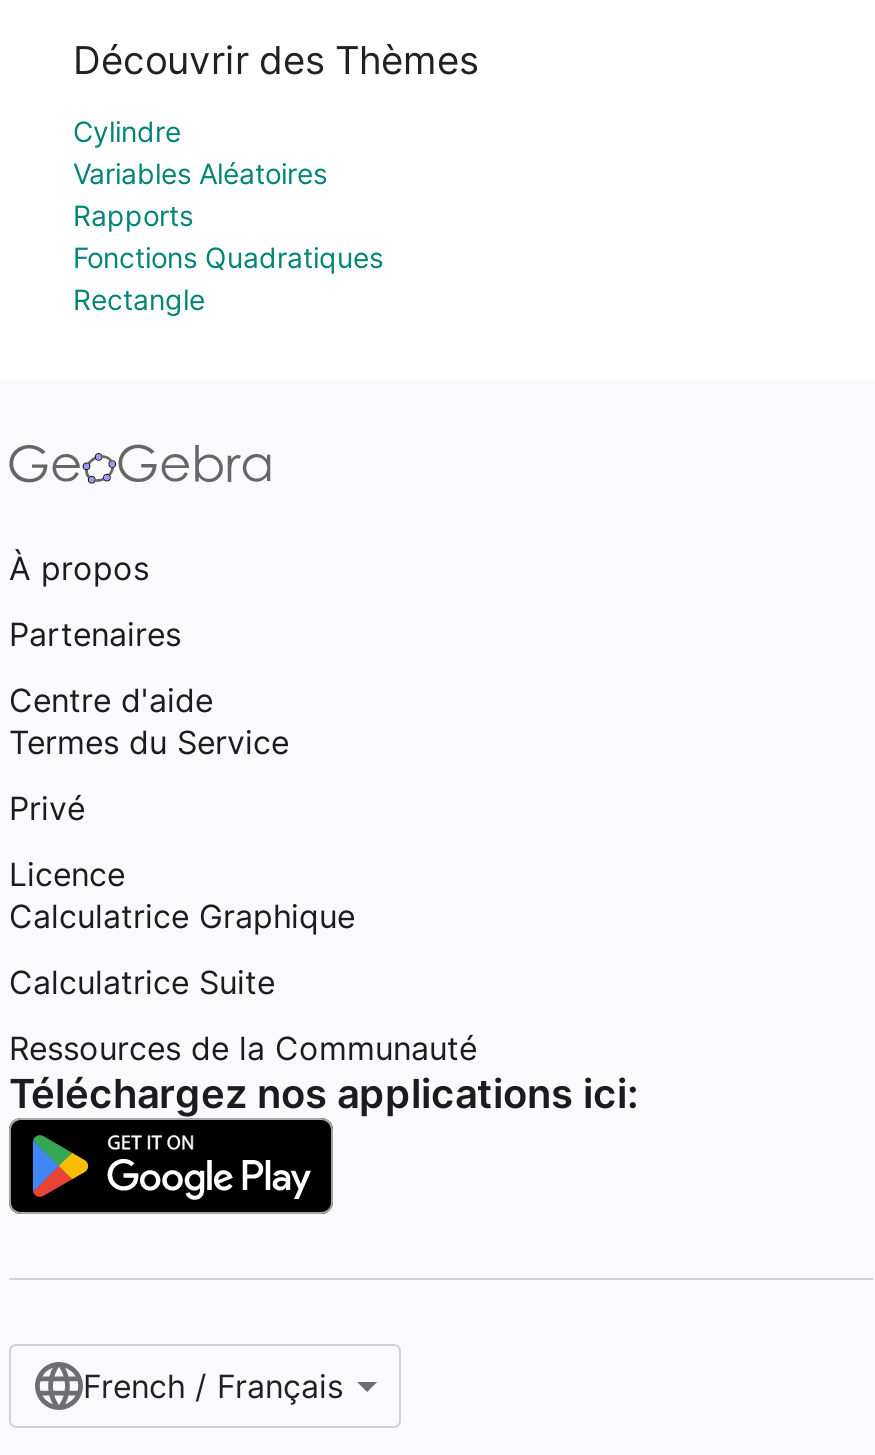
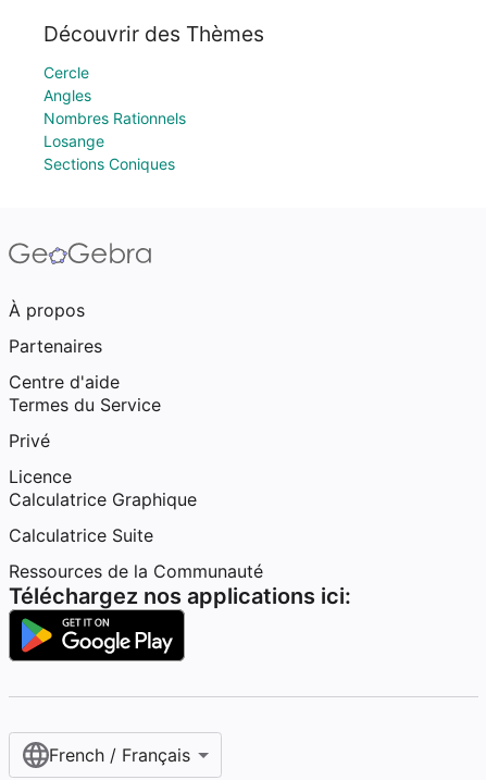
- Cylindre
- Variables Aléatoires
- Rapports
- Fonctions Quadratiques
- Rectangle
+ Cercle
+ Angles
+ Nombres Rationnels
+ Losange
+ Sections Coniques
